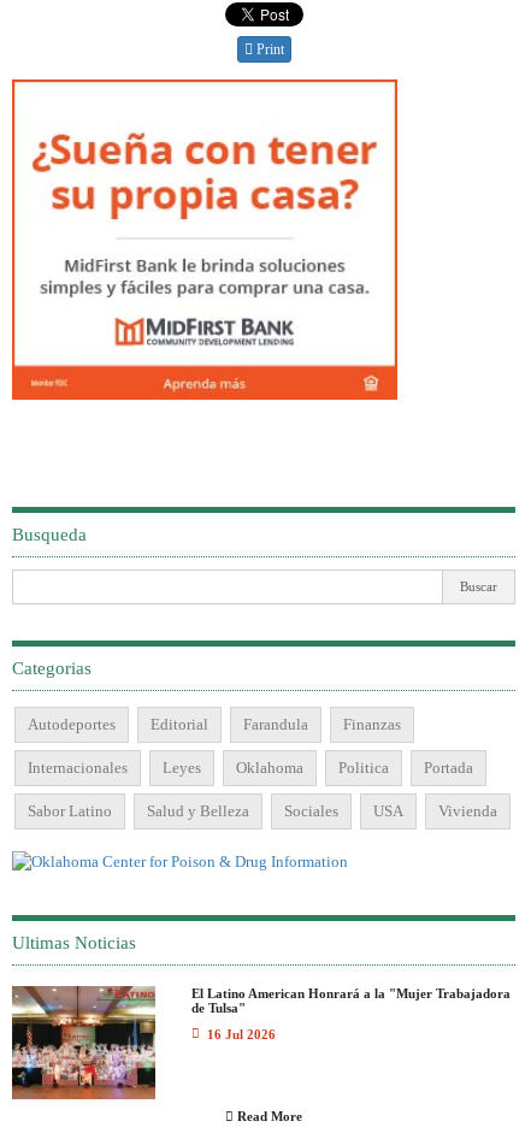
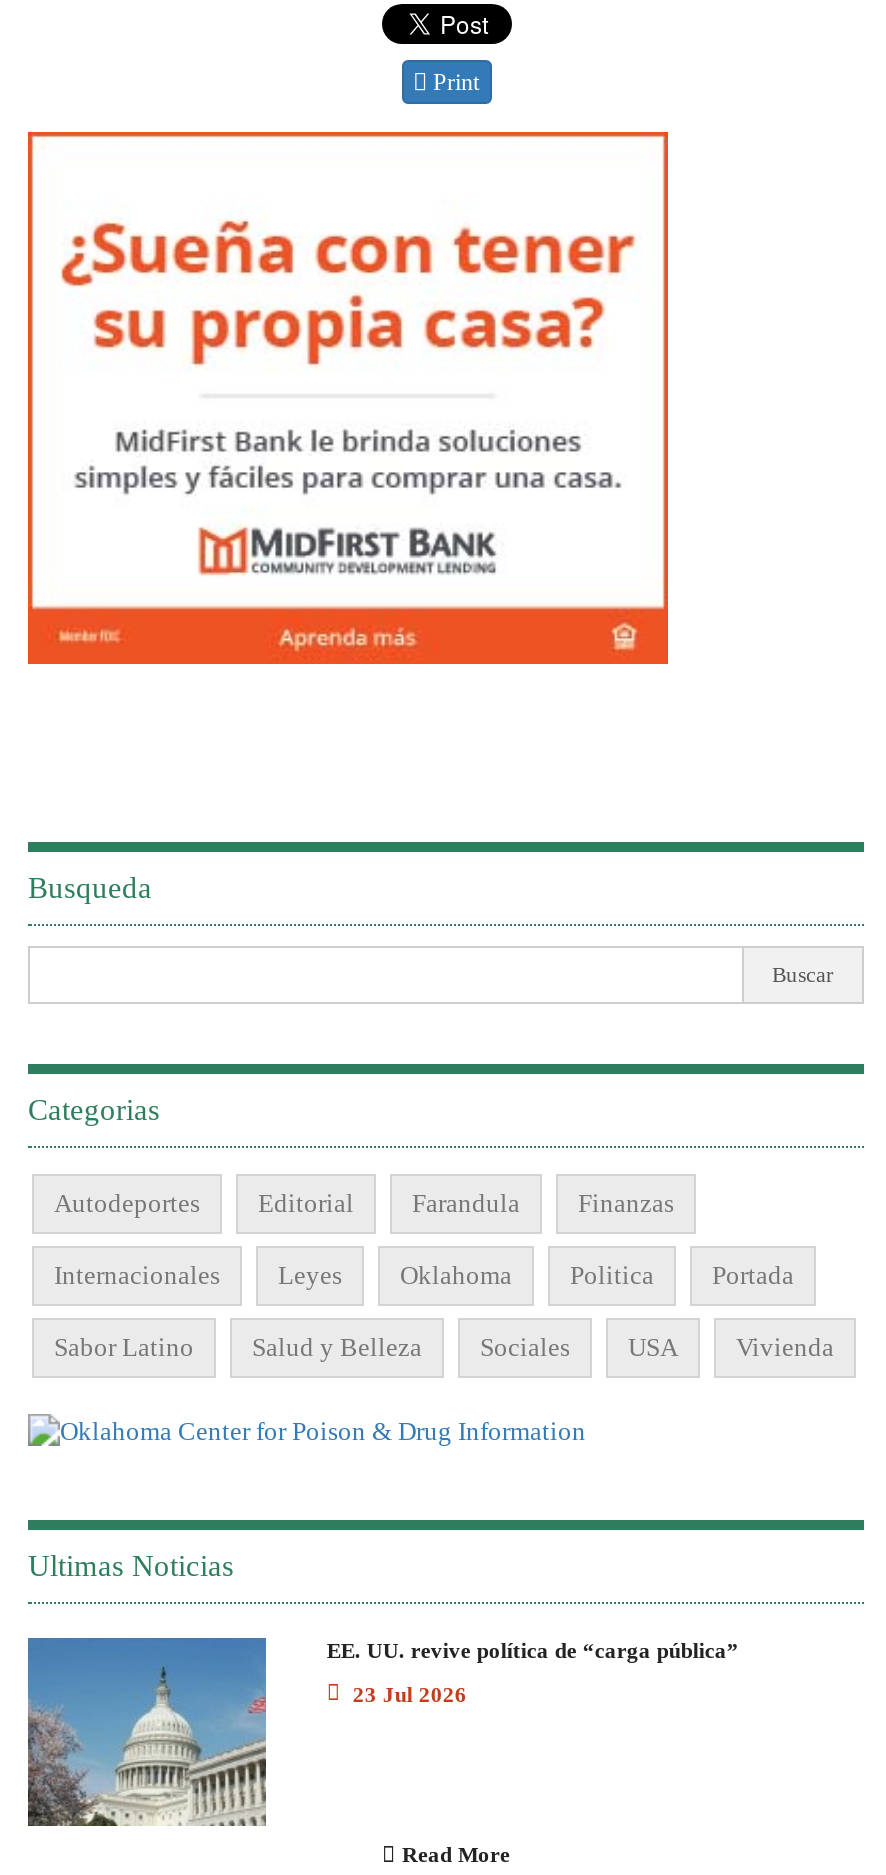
- [image]
- El Latino American Honrará a la "Mujer Trabajadora
- de Tulsa"
+ [image]
+ EE. UU. revive política de “carga pública”

- 16 Jul 2026
+ 23 Jul 2026
